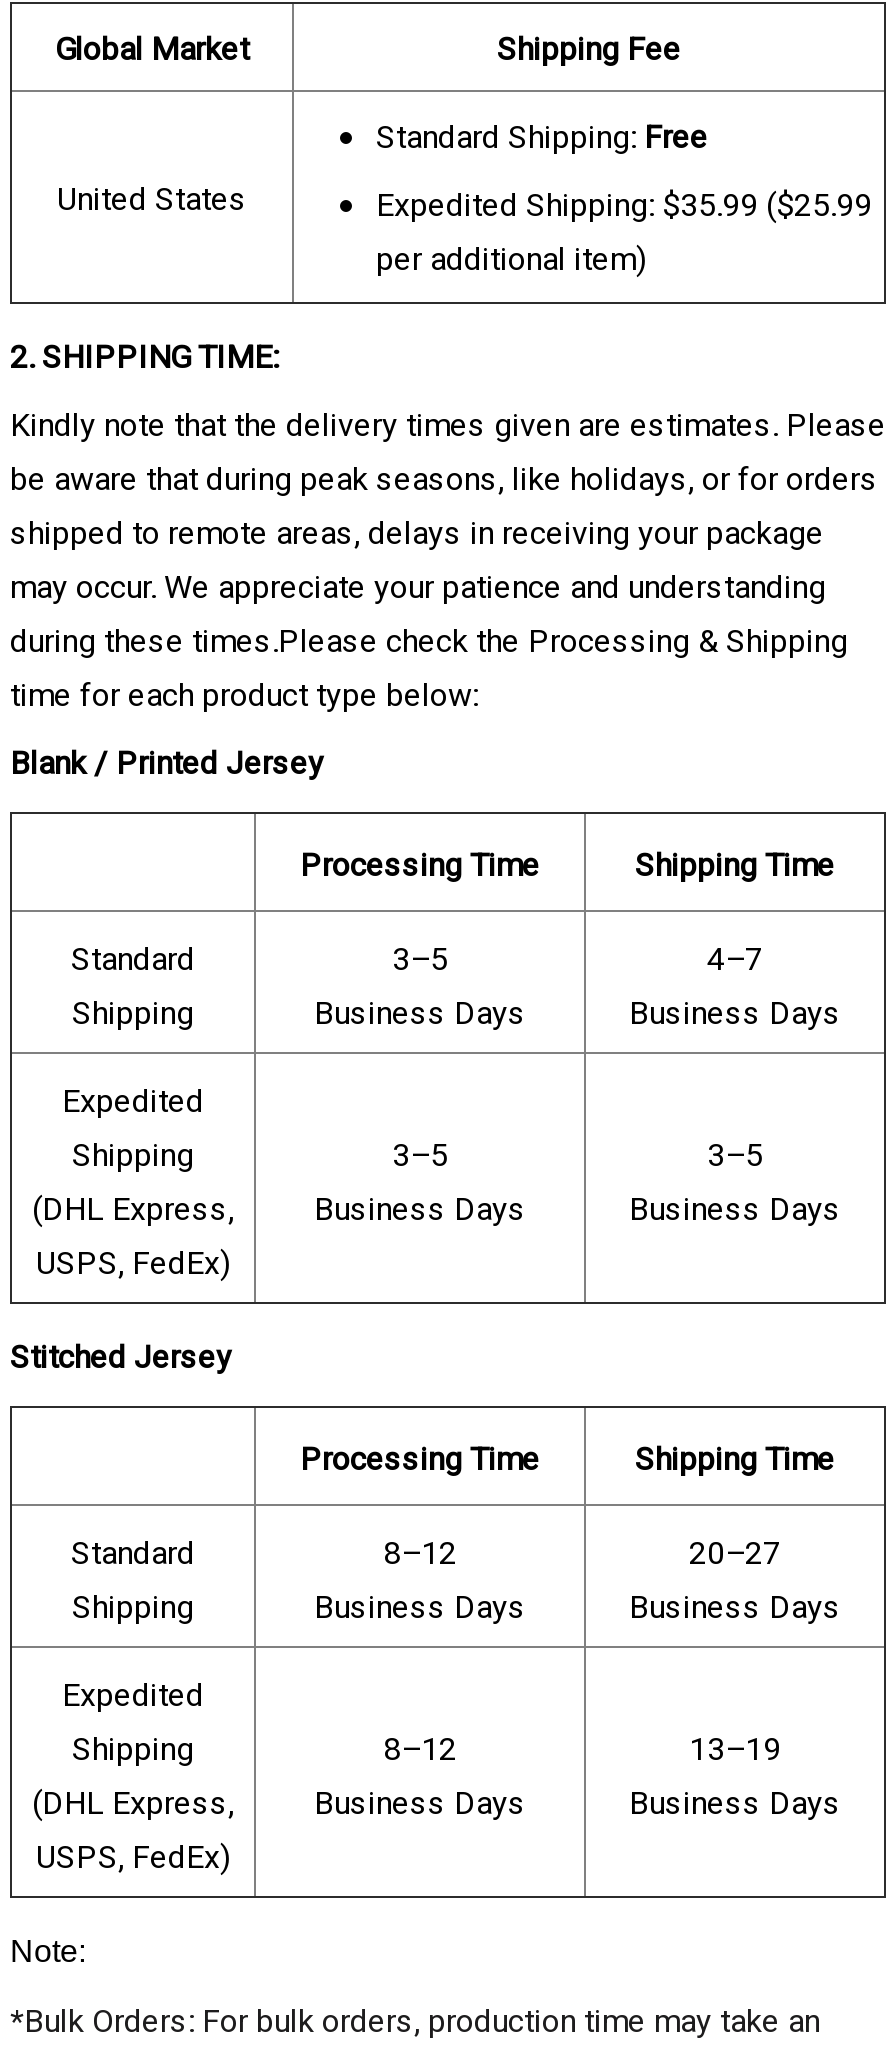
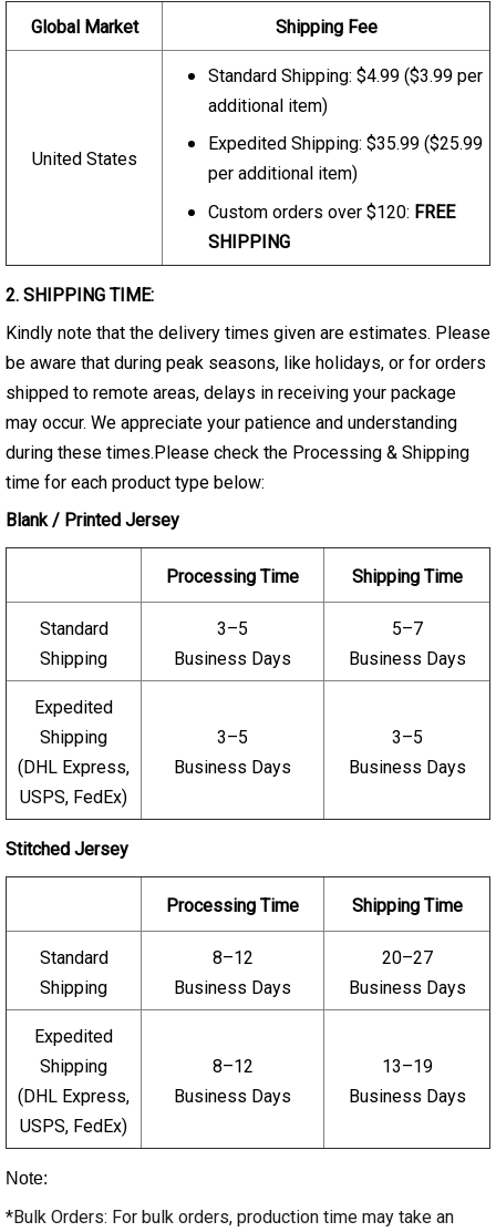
- Standard Shipping: Free
+ Standard Shipping: $4.99 ($3.99 per
+ additional item)

+ Custom orders over $120: FREE
+ SHIPPING

- 4–7
+ 5–7
